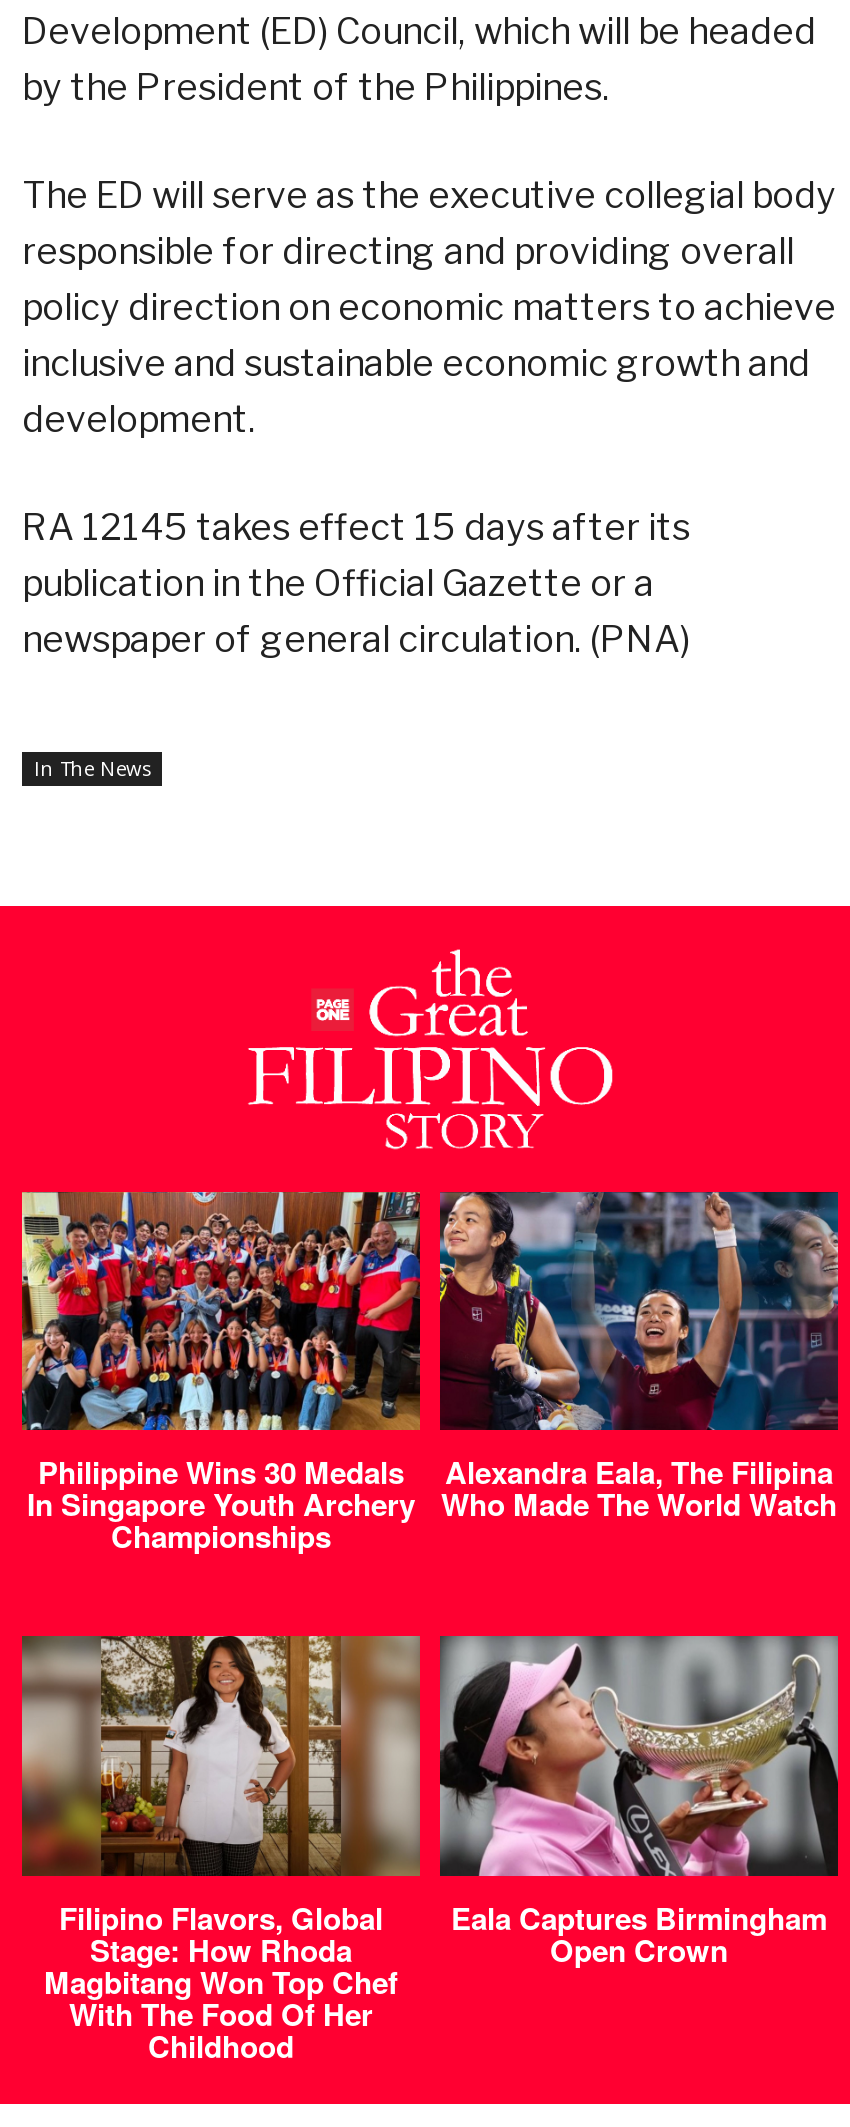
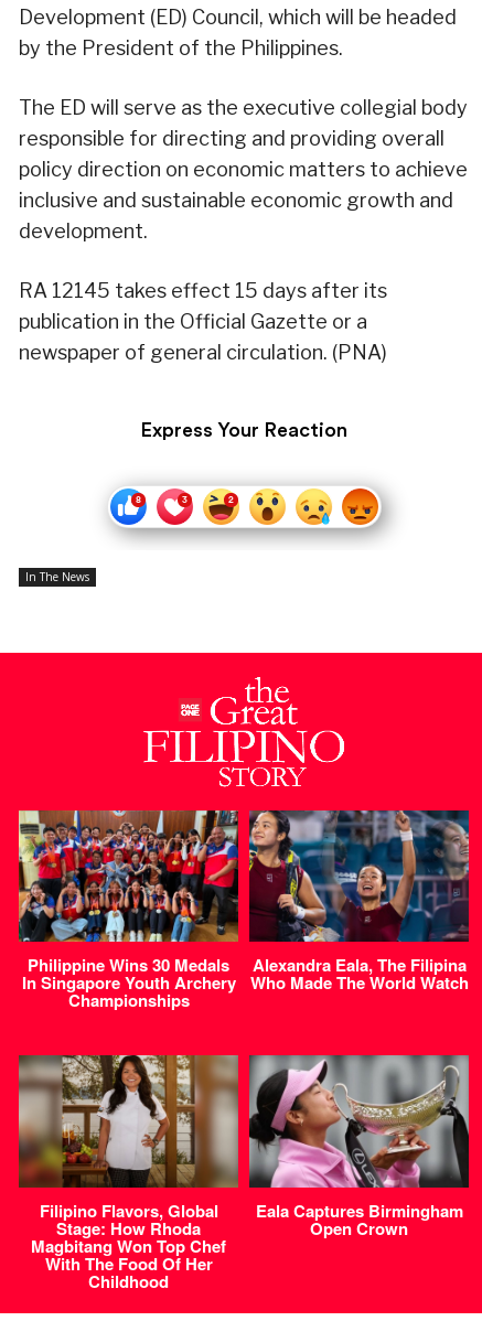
+ [image]

+ Express Your Reaction
